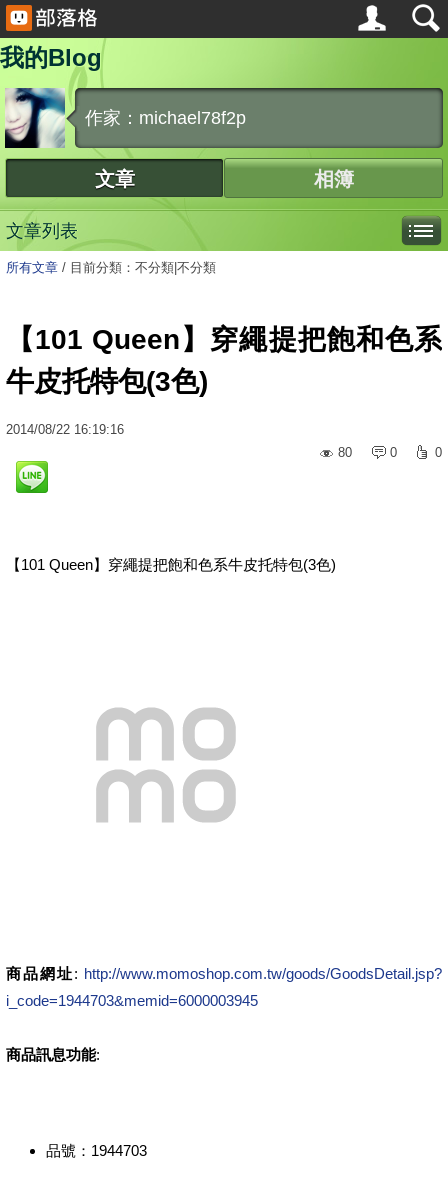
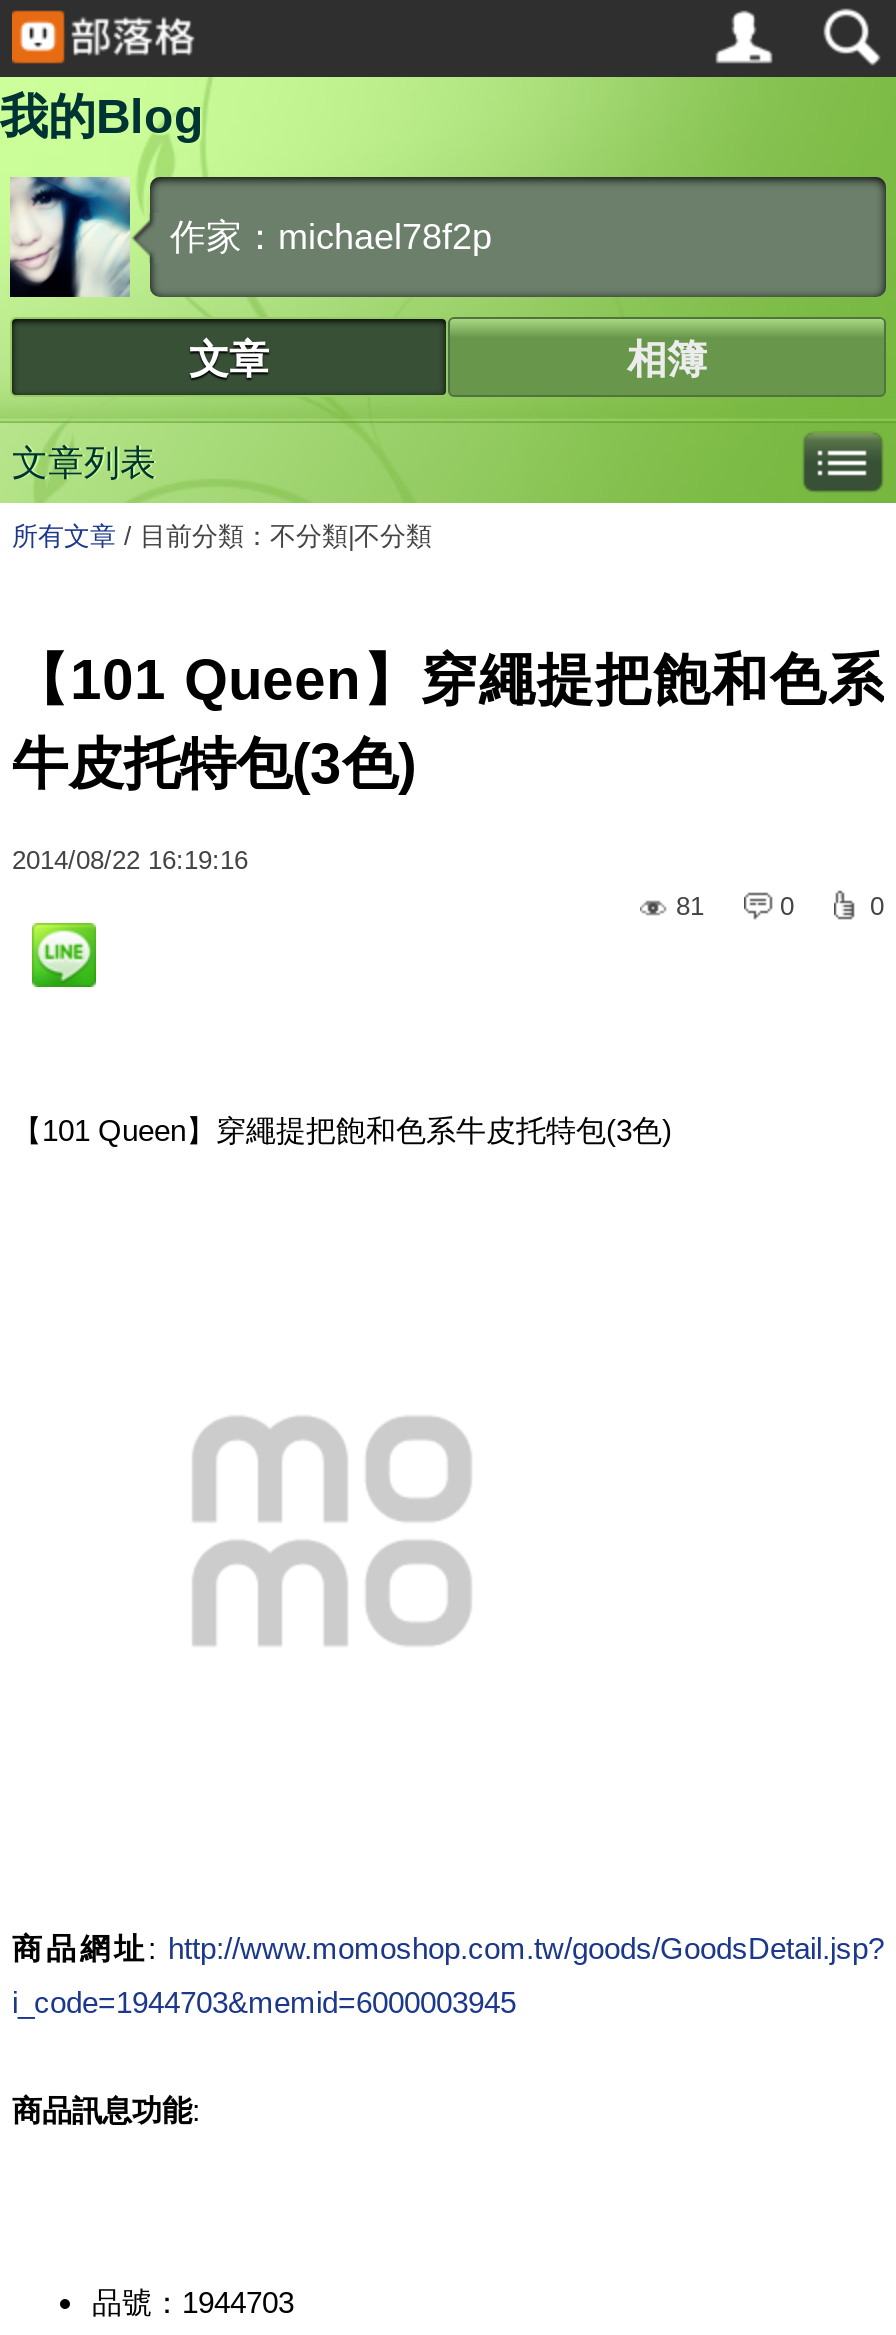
- 80
+ 81
